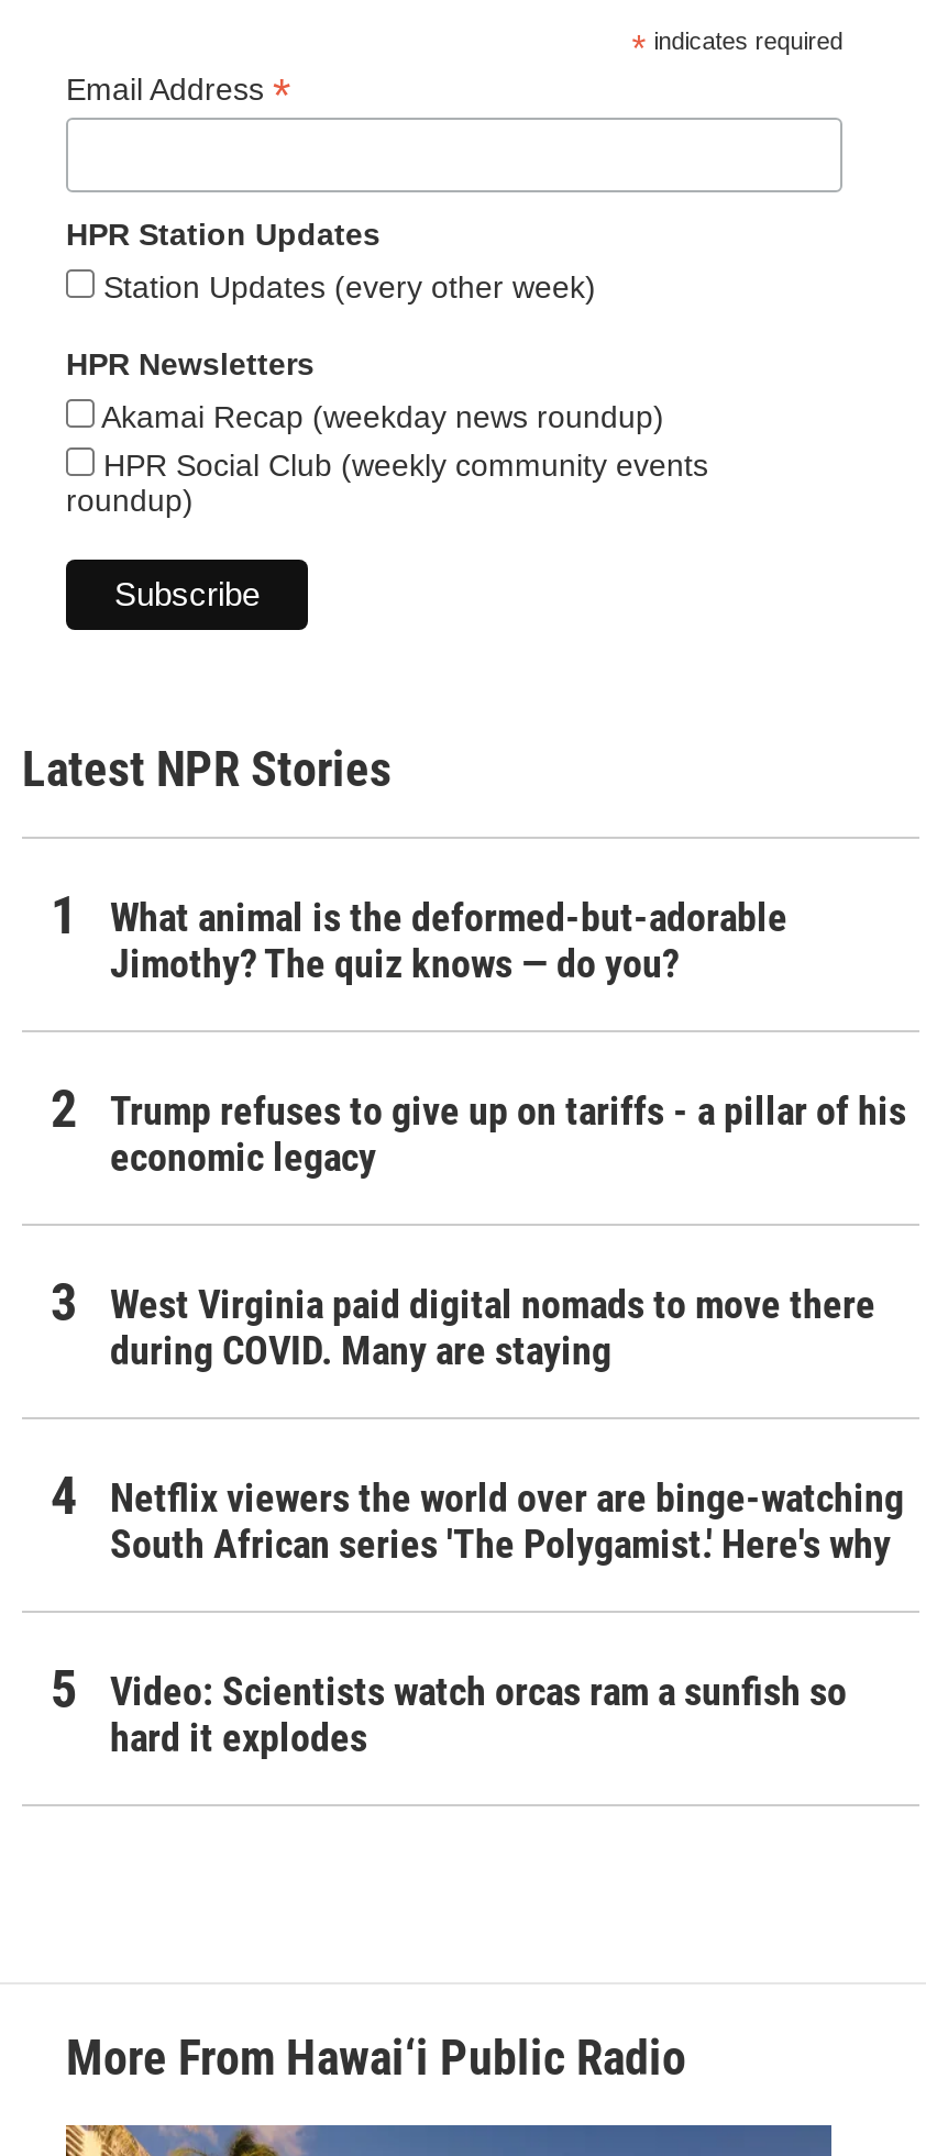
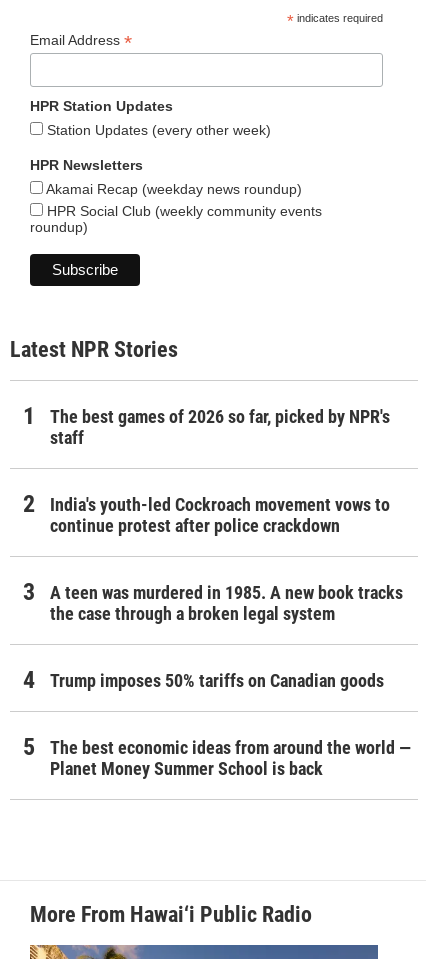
- What animal is the deformed-but-adorable
- Jimothy? The quiz knows — do you?
+ The best games of 2026 so far, picked by NPR's
+ staff

- Trump refuses to give up on tariffs - a pillar of his
- economic legacy
+ India's youth-led Cockroach movement vows to
+ continue protest after police crackdown

- West Virginia paid digital nomads to move there
- during COVID. Many are staying
+ A teen was murdered in 1985. A new book tracks
+ the case through a broken legal system

- Netflix viewers the world over are binge-watching
- South African series 'The Polygamist.' Here's why
+ Trump imposes 50% tariffs on Canadian goods

- Video: Scientists watch orcas ram a sunfish so
- hard it explodes
+ The best economic ideas from around the world —
+ Planet Money Summer School is back
